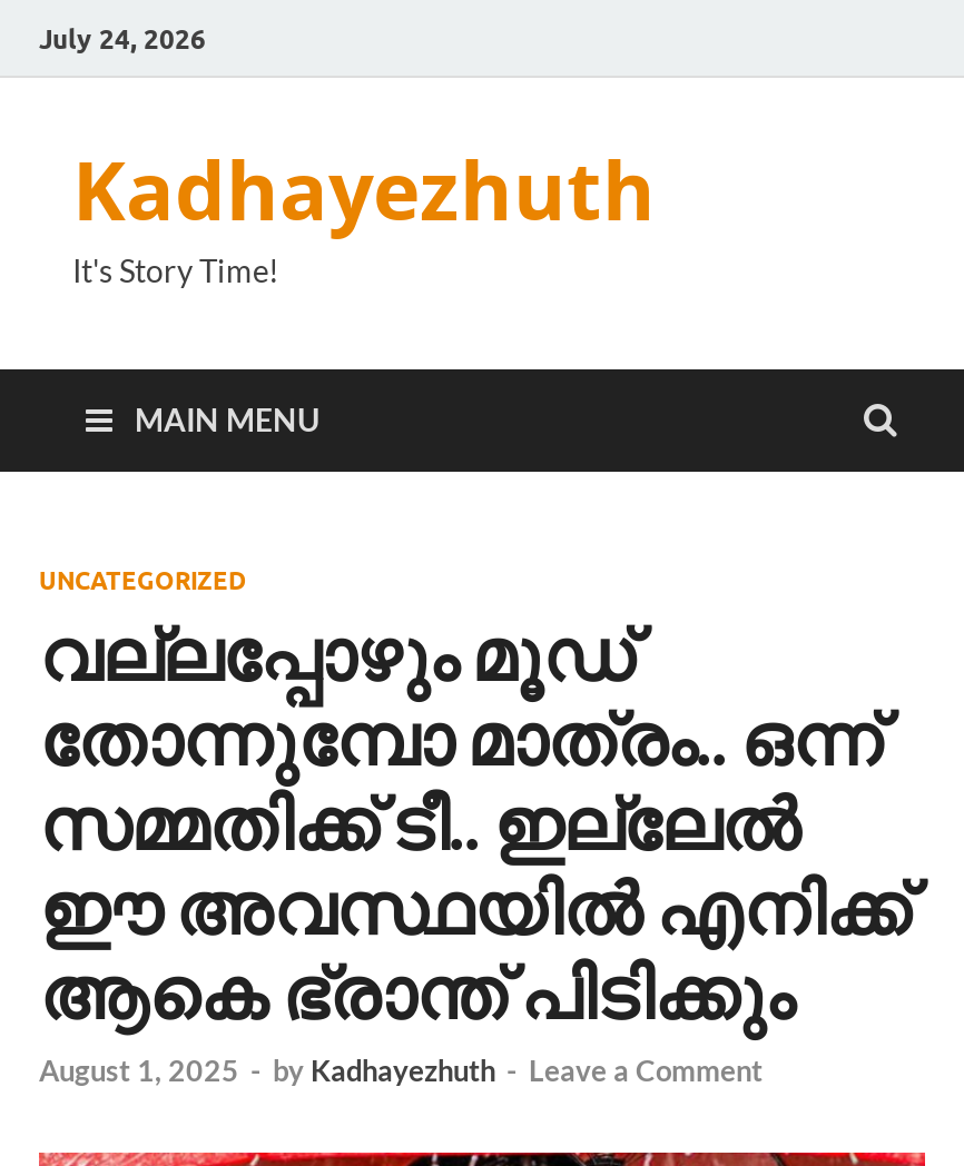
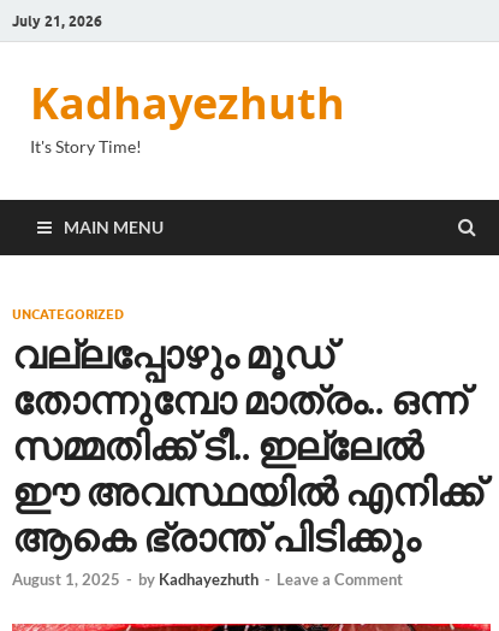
- July 24, 2026
+ July 21, 2026
